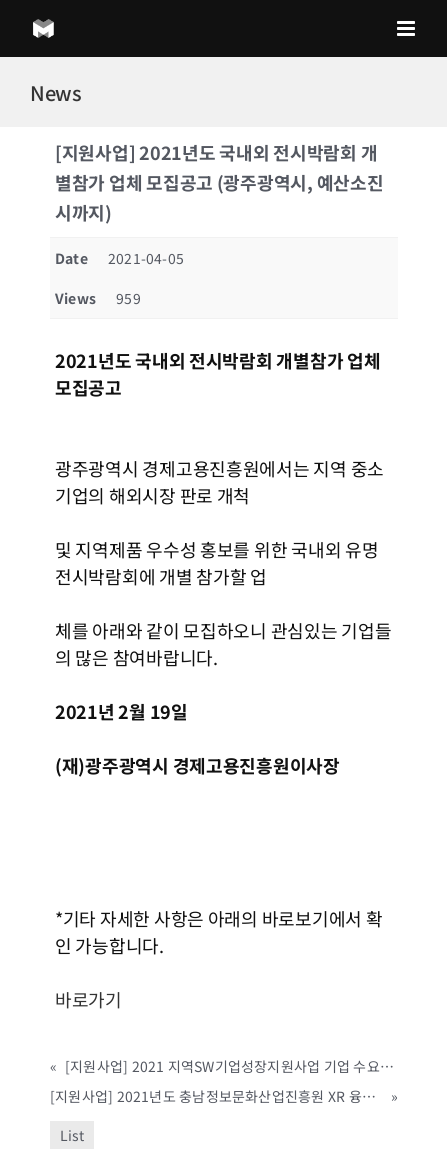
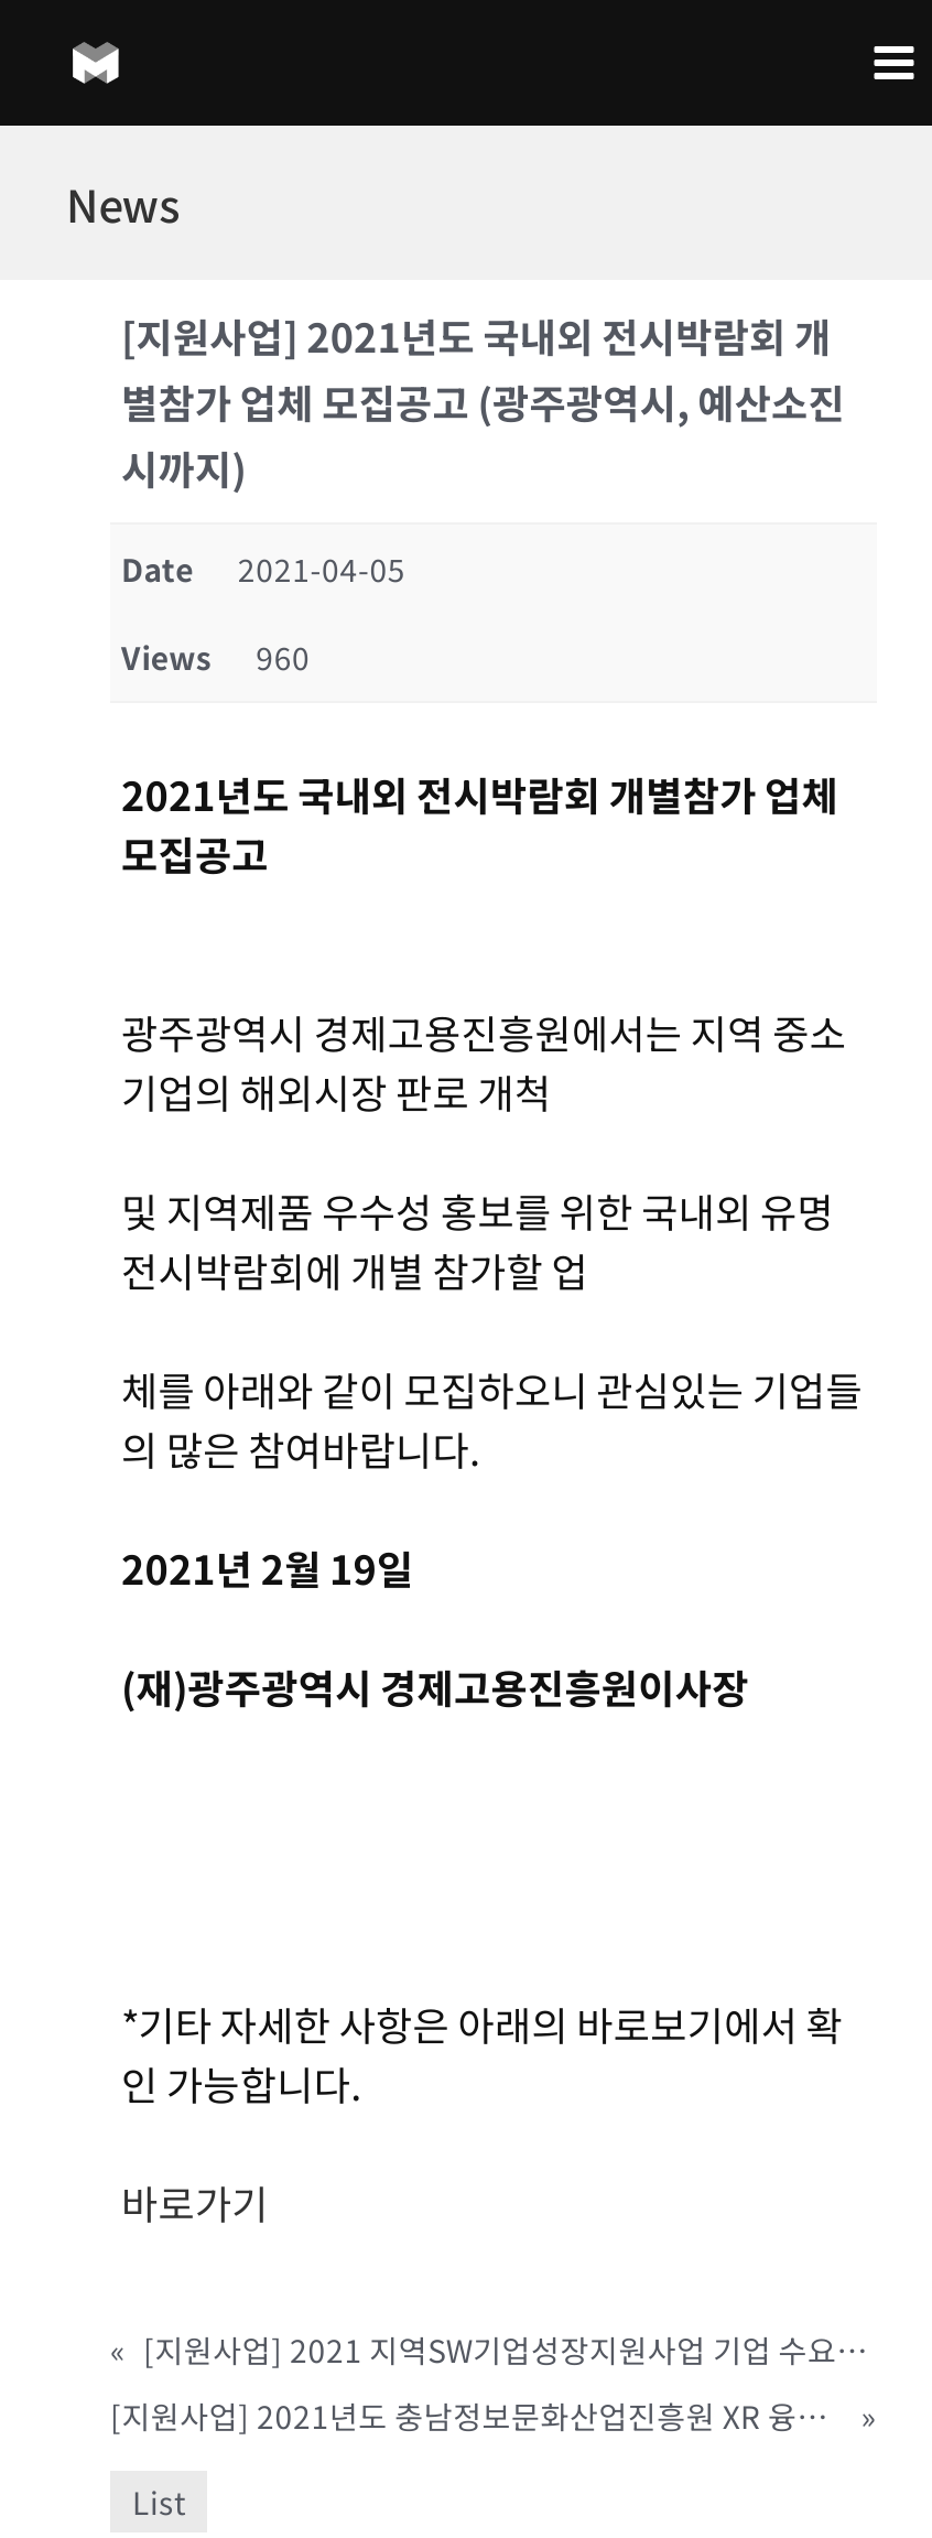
- Views 959
+ Views 960
